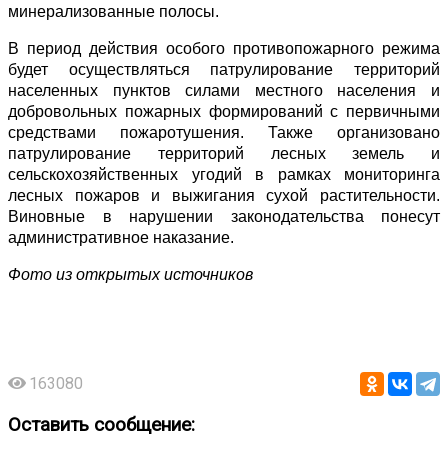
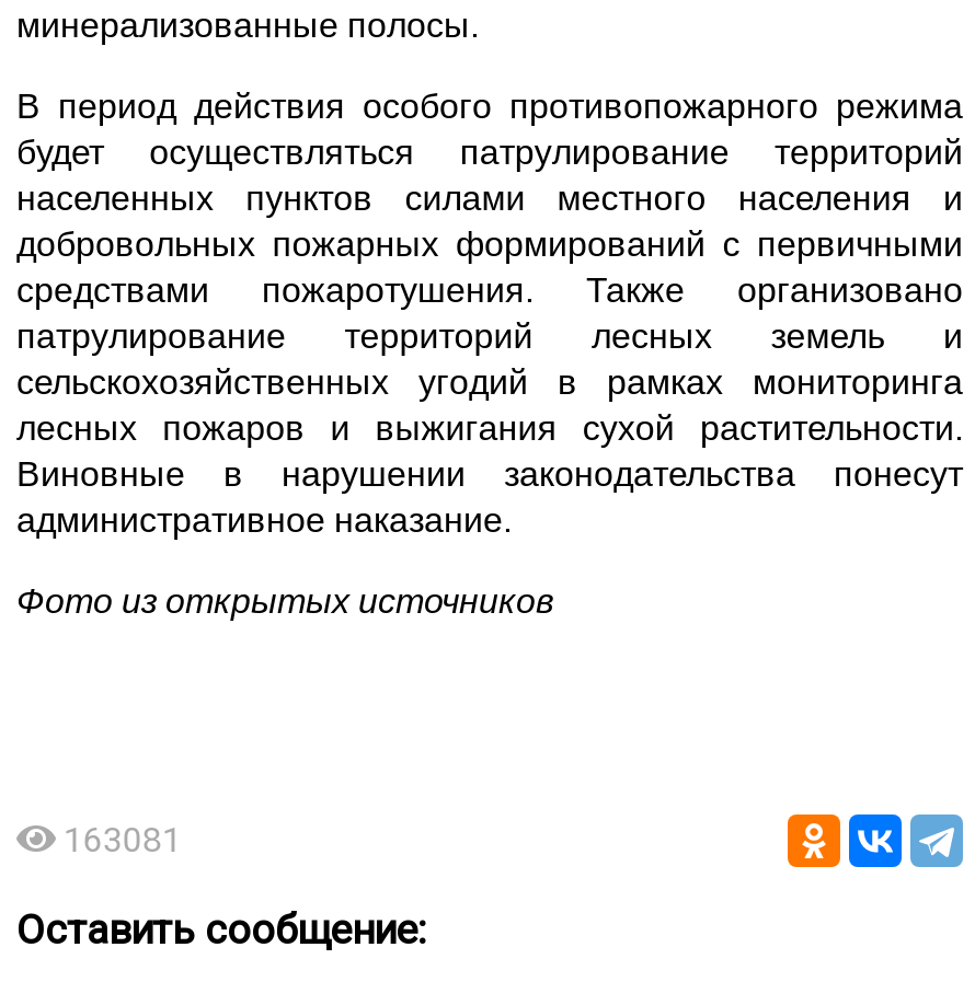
- 163080
+ 163081
